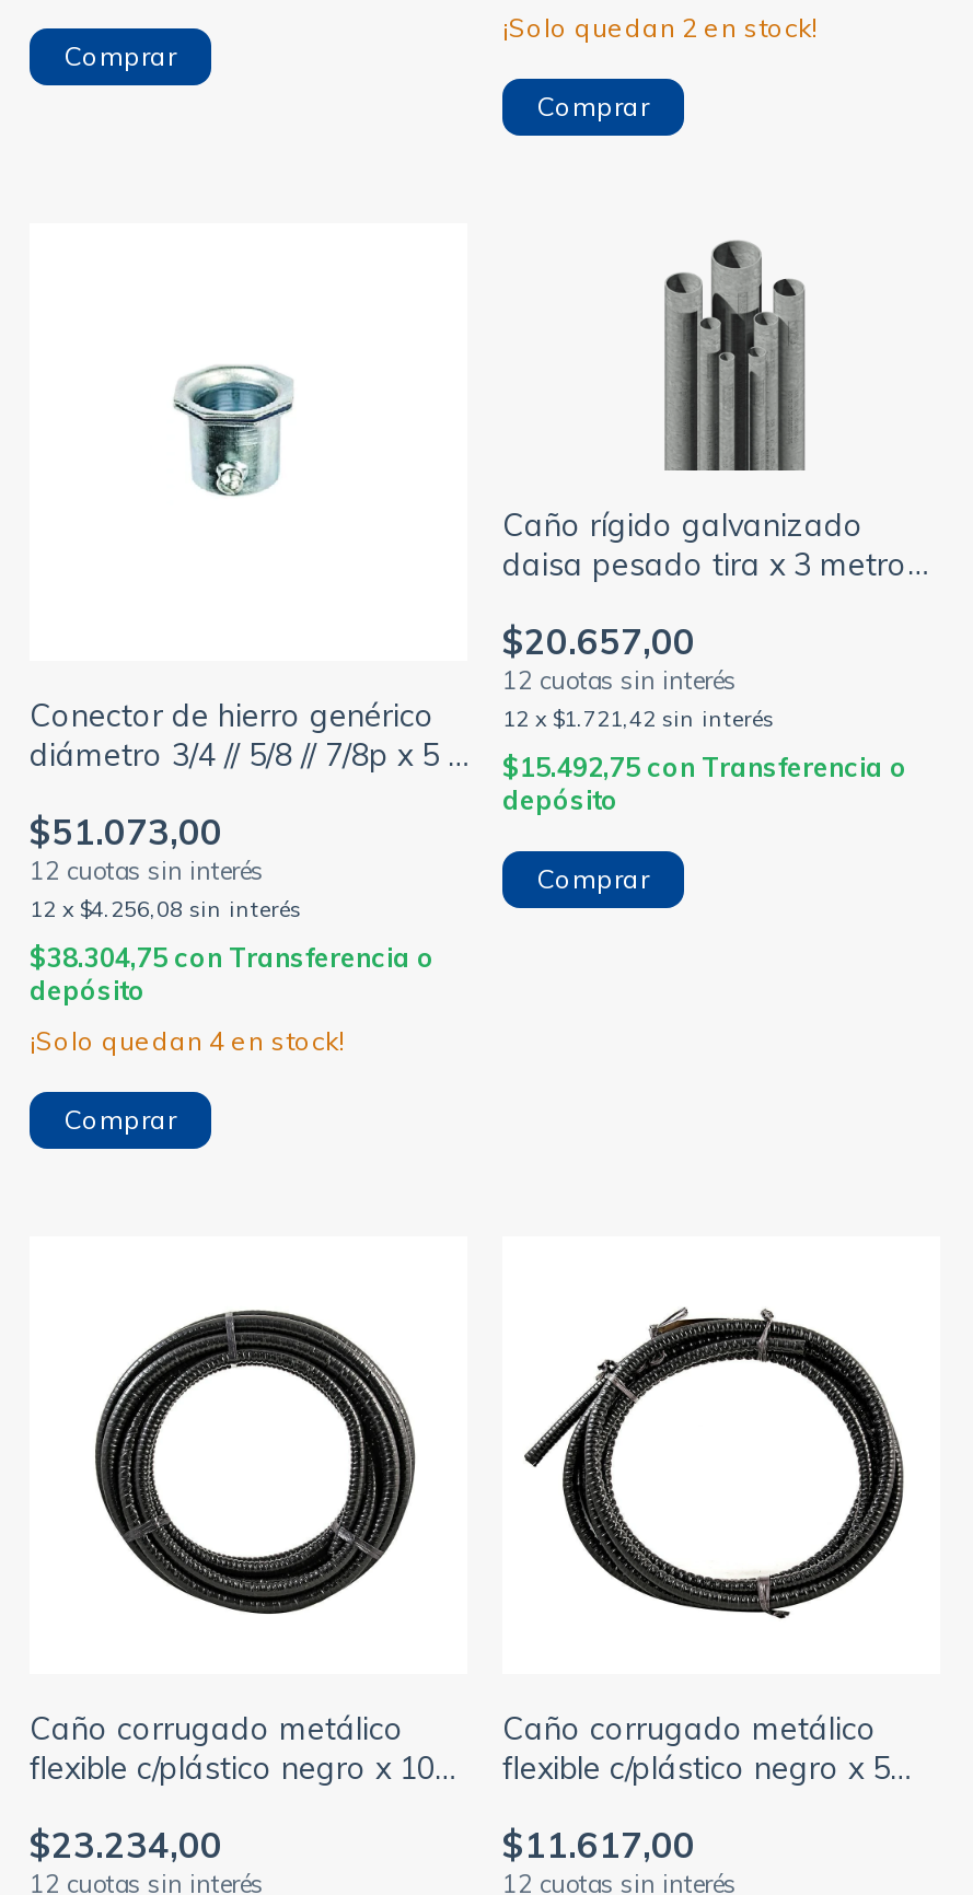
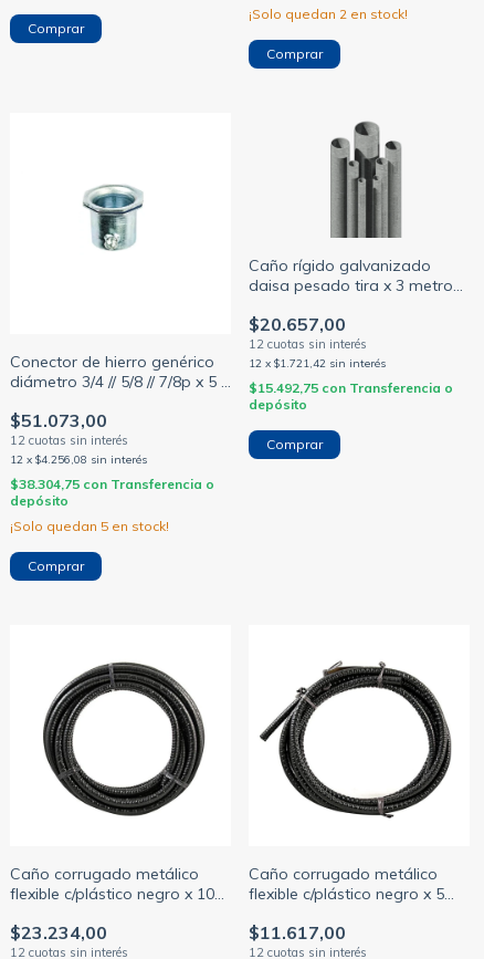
- ¡Solo quedan 4 en stock!
+ ¡Solo quedan 5 en stock!
